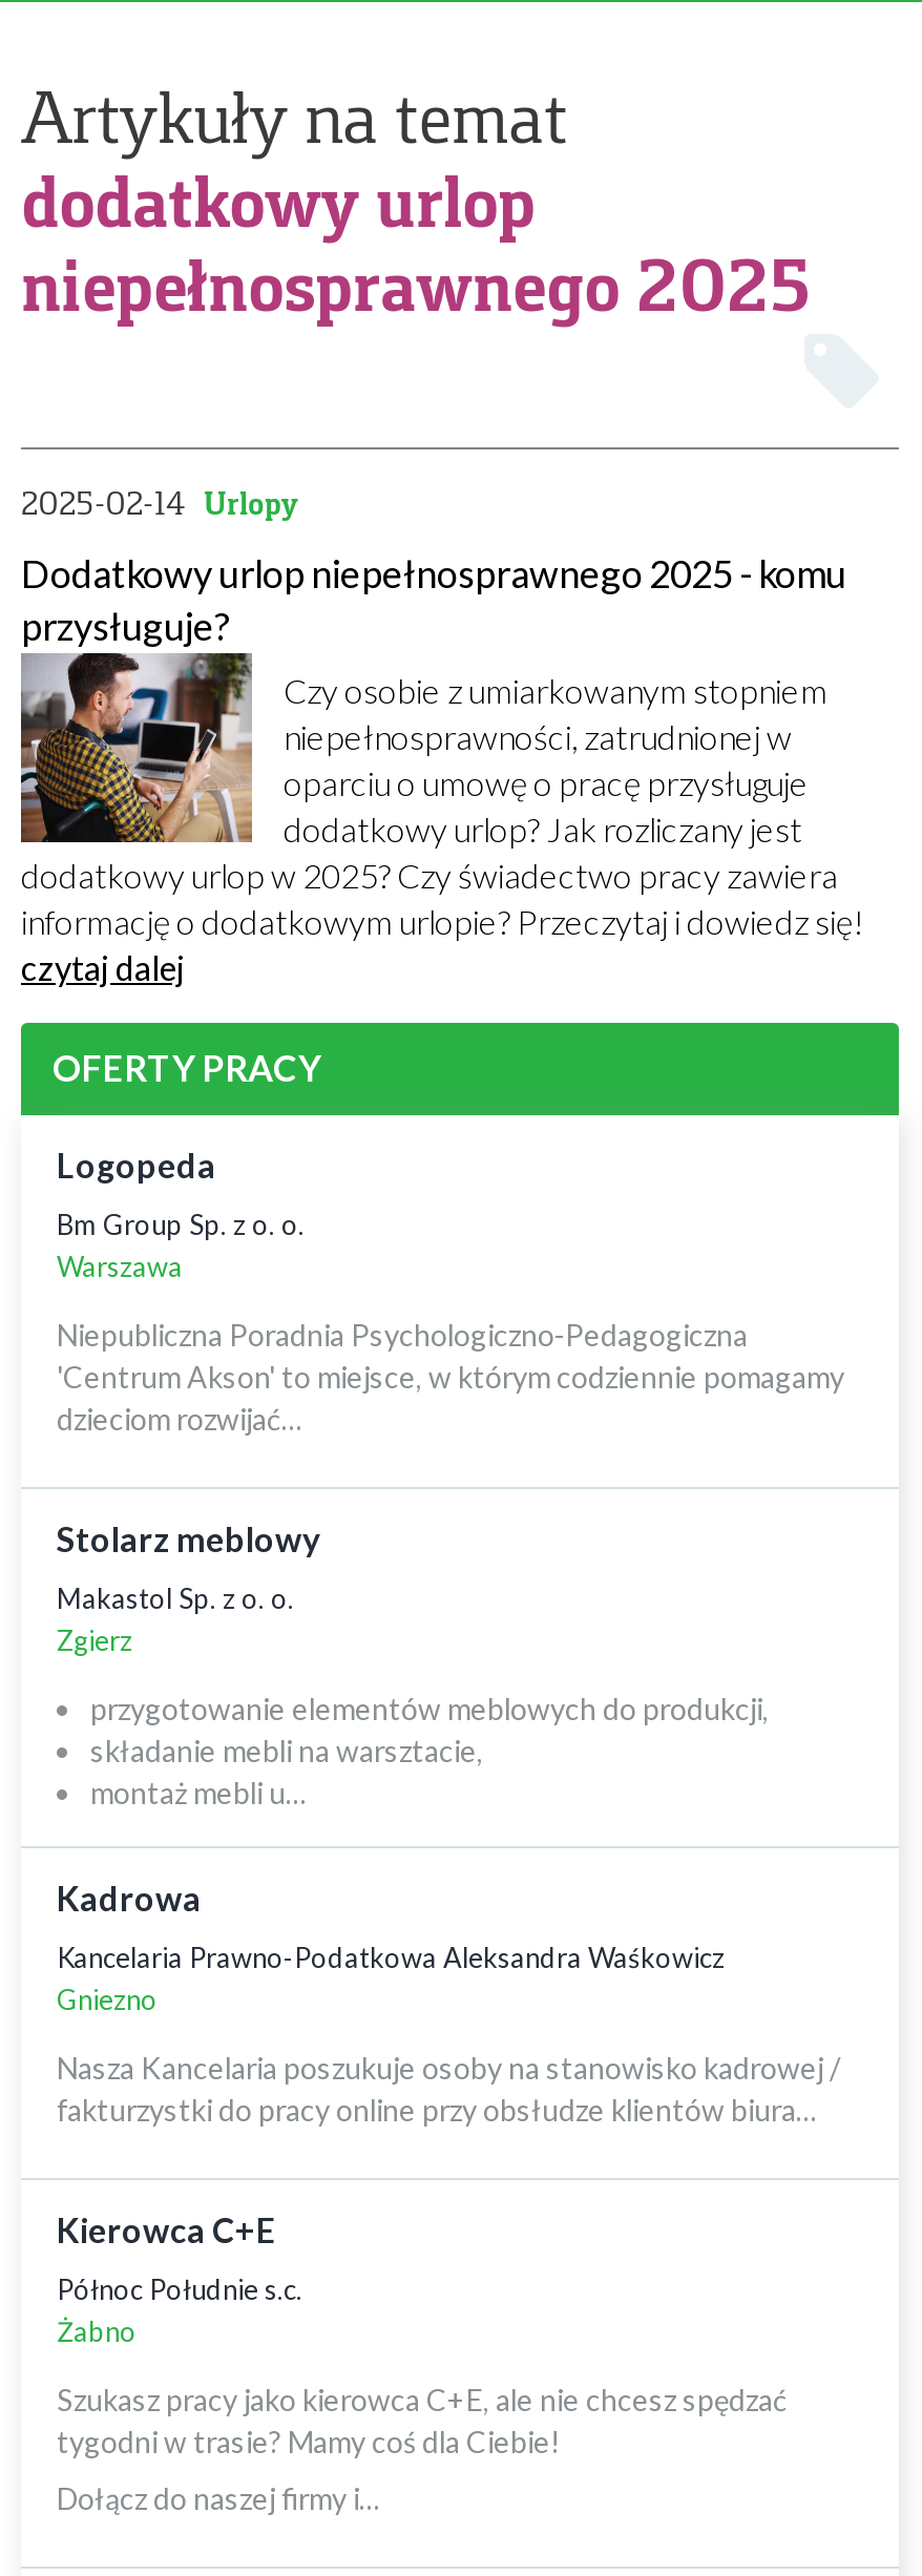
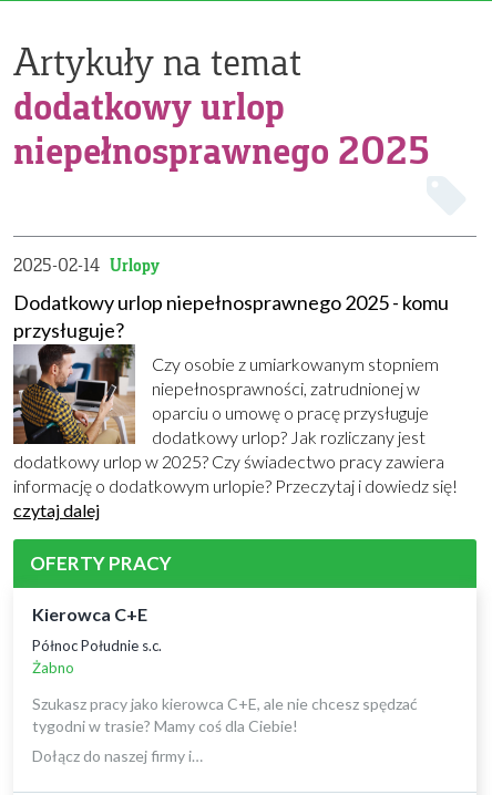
- Logopeda
- Bm Group Sp. z o. o.
- Warszawa
- Niepubliczna Poradnia Psychologiczno-Pedagogiczna
- 'Centrum Akson' to miejsce, w którym codziennie pomagamy
- dzieciom rozwijać…
- Stolarz meblowy
- Makastol Sp. z o. o.
- Zgierz
- przygotowanie elementów meblowych do produkcji,
- składanie mebli na warsztacie,
- montaż mebli u…
- Kadrowa
- Kancelaria Prawno-Podatkowa Aleksandra Waśkowicz
- Gniezno
- Nasza Kancelaria poszukuje osoby na stanowisko kadrowej /
- fakturzystki do pracy online przy obsłudze klientów biura…
